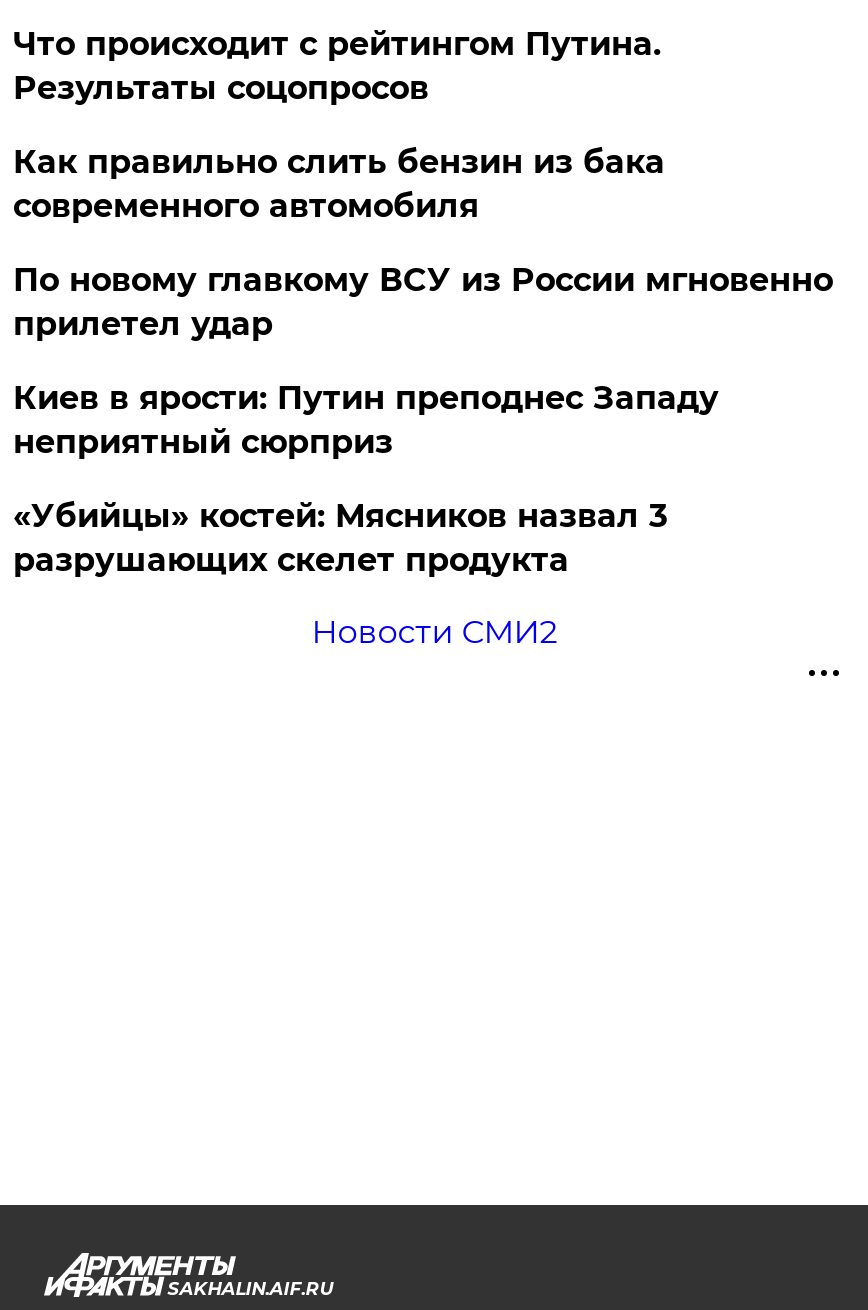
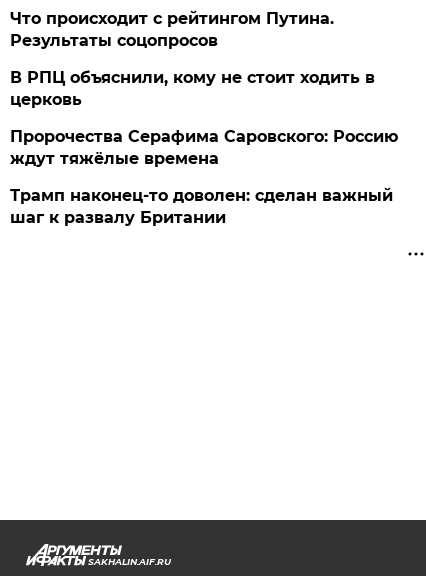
- Как правильно слить бензин из бака
- современного автомобиля
- По новому главкому ВСУ из России мгновенно
- прилетел удар
- Киев в ярости: Путин преподнес Западу
- неприятный сюрприз
- «Убийцы» костей: Мясников назвал 3
- разрушающих скелет продукта
- Новости СМИ2
+ В РПЦ объяснили, кому не стоит ходить в
+ церковь
+ Пророчества Серафима Саровского: Россию
+ ждут тяжёлые времена
+ Трамп наконец-то доволен: сделан важный
+ шаг к развалу Британии
